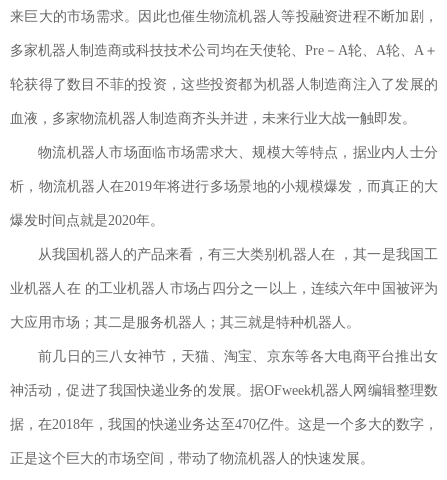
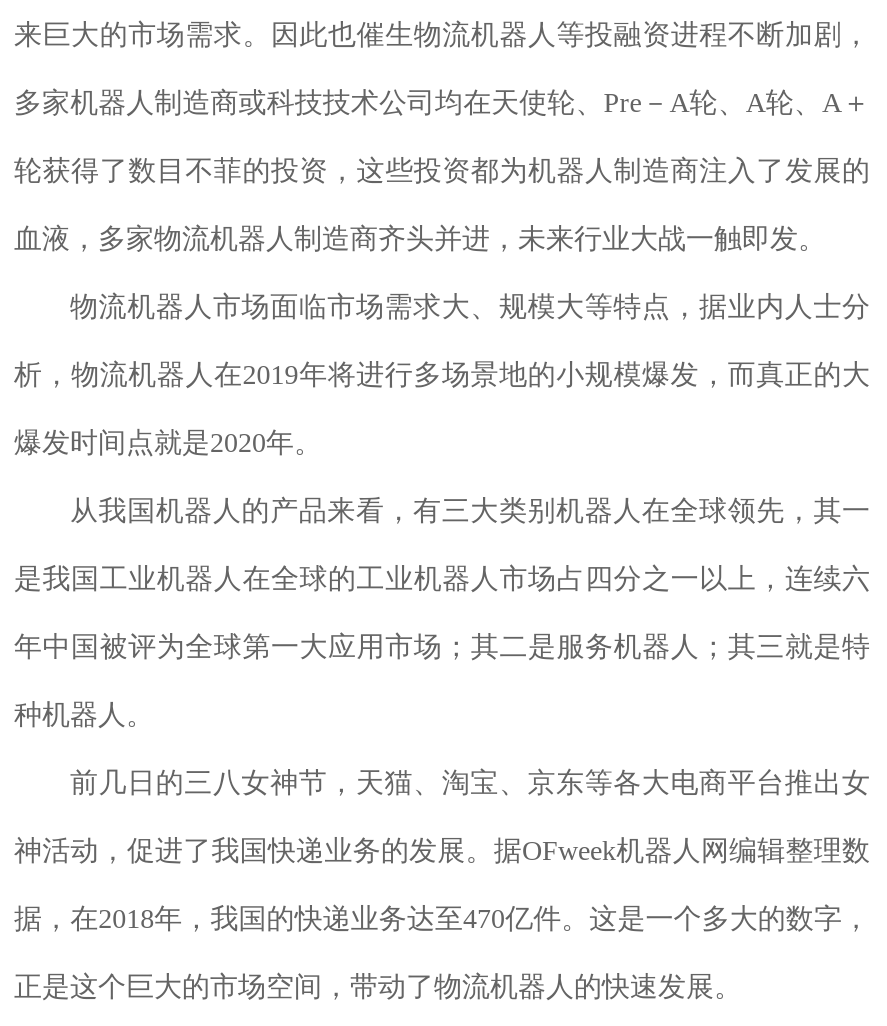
- 从我国机器人的产品来看，有三大类别机器人在 ，其一是我国工
- 业机器人在 的工业机器人市场占四分之一以上，连续六年中国被评为
- 大应用市场；其二是服务机器人；其三就是特种机器人。
+ 从我国机器人的产品来看，有三大类别机器人在全球领先，其一
+ 是我国工业机器人在全球的工业机器人市场占四分之一以上，连续六
+ 年中国被评为全球第一大应用市场；其二是服务机器人；其三就是特
+ 种机器人。
